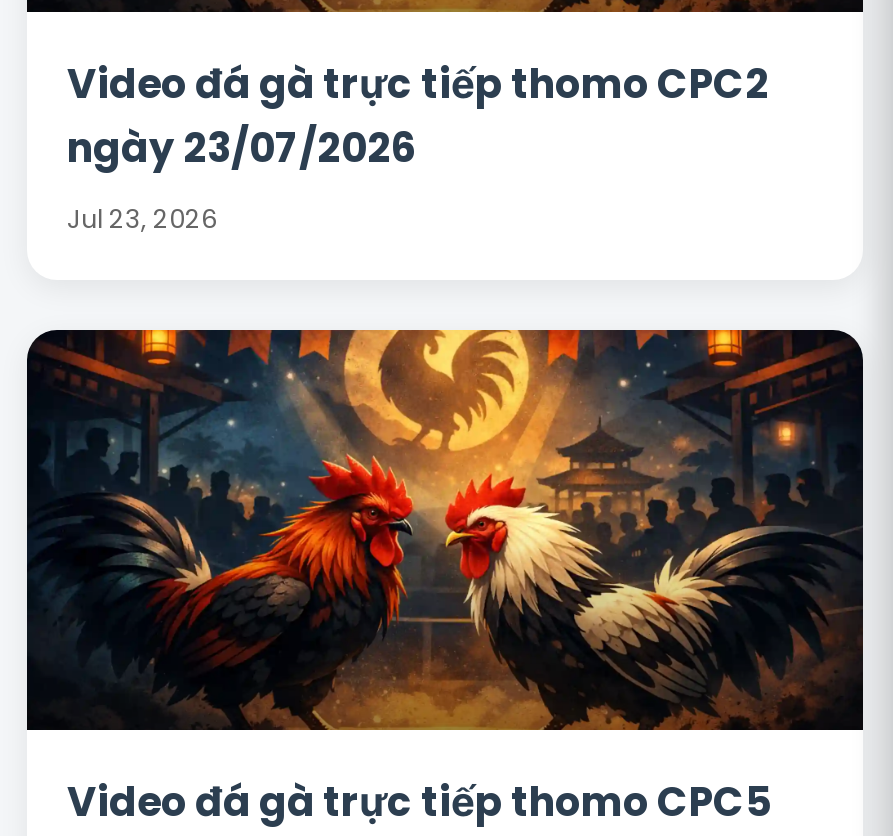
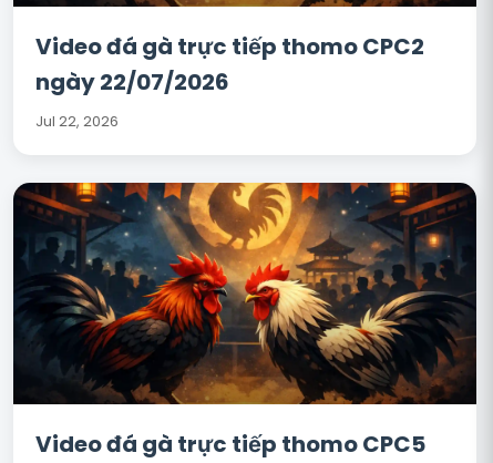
- ngày 23/07/2026
+ ngày 22/07/2026

- Jul 23, 2026
+ Jul 22, 2026
